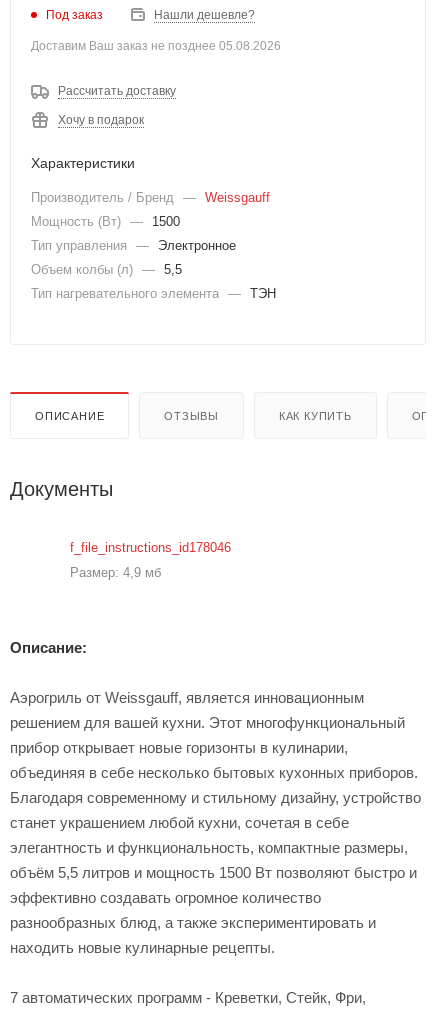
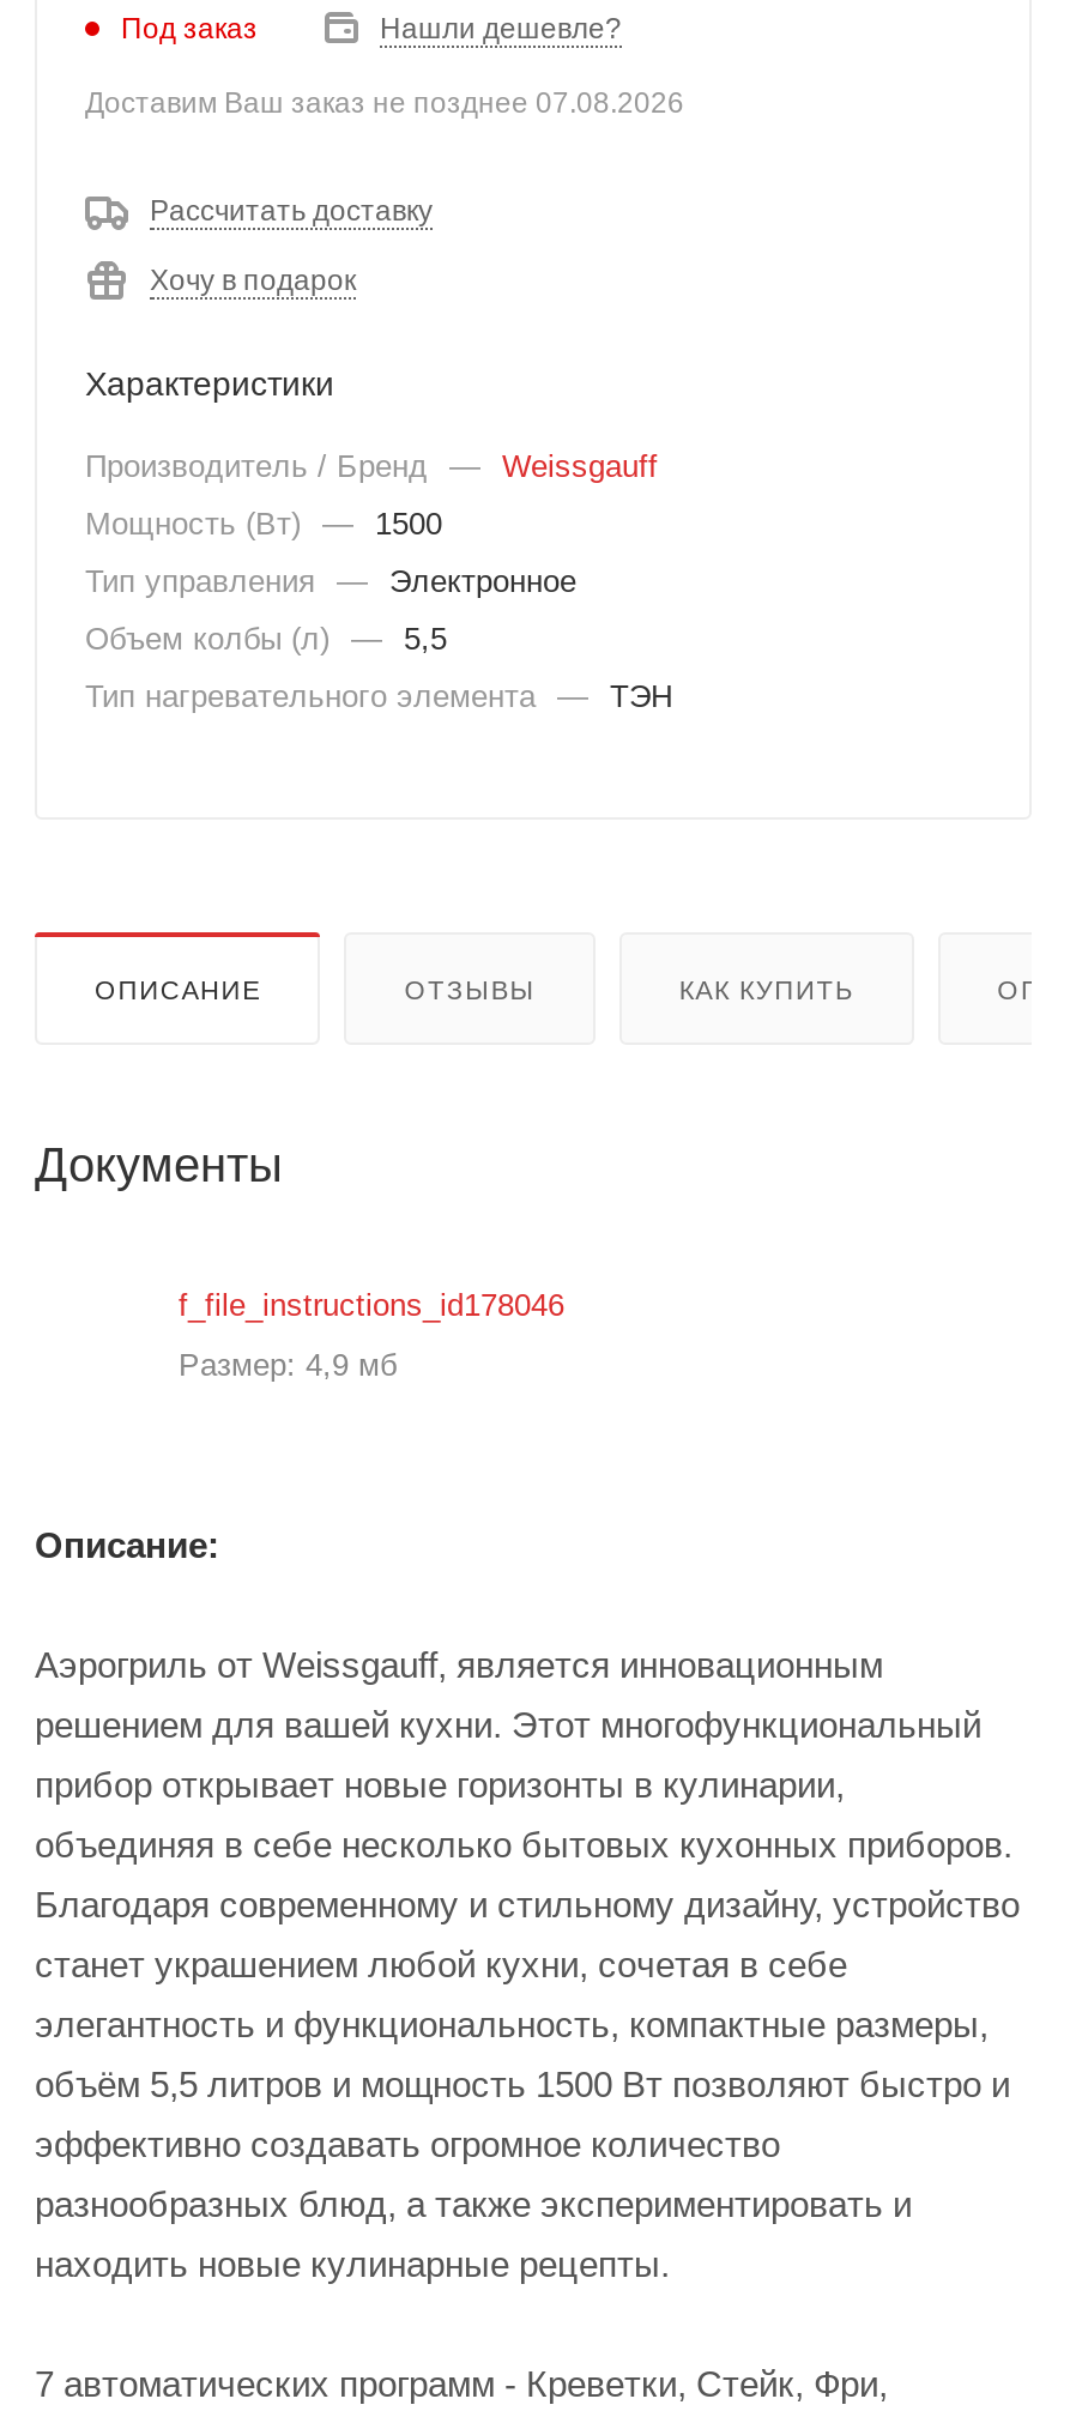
- Доставим Ваш заказ не позднее 05.08.2026
+ Доставим Ваш заказ не позднее 07.08.2026
